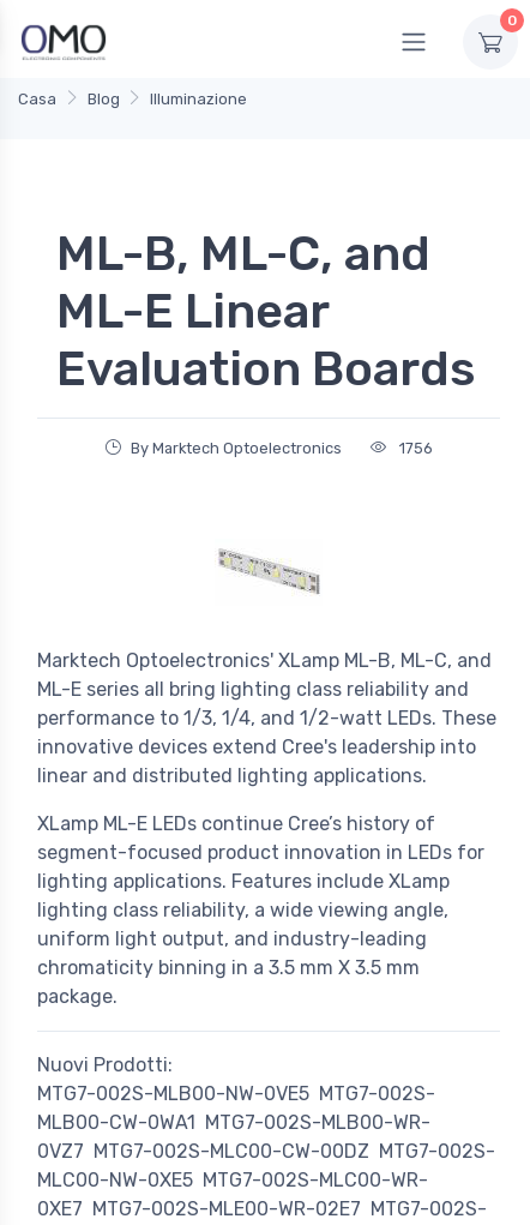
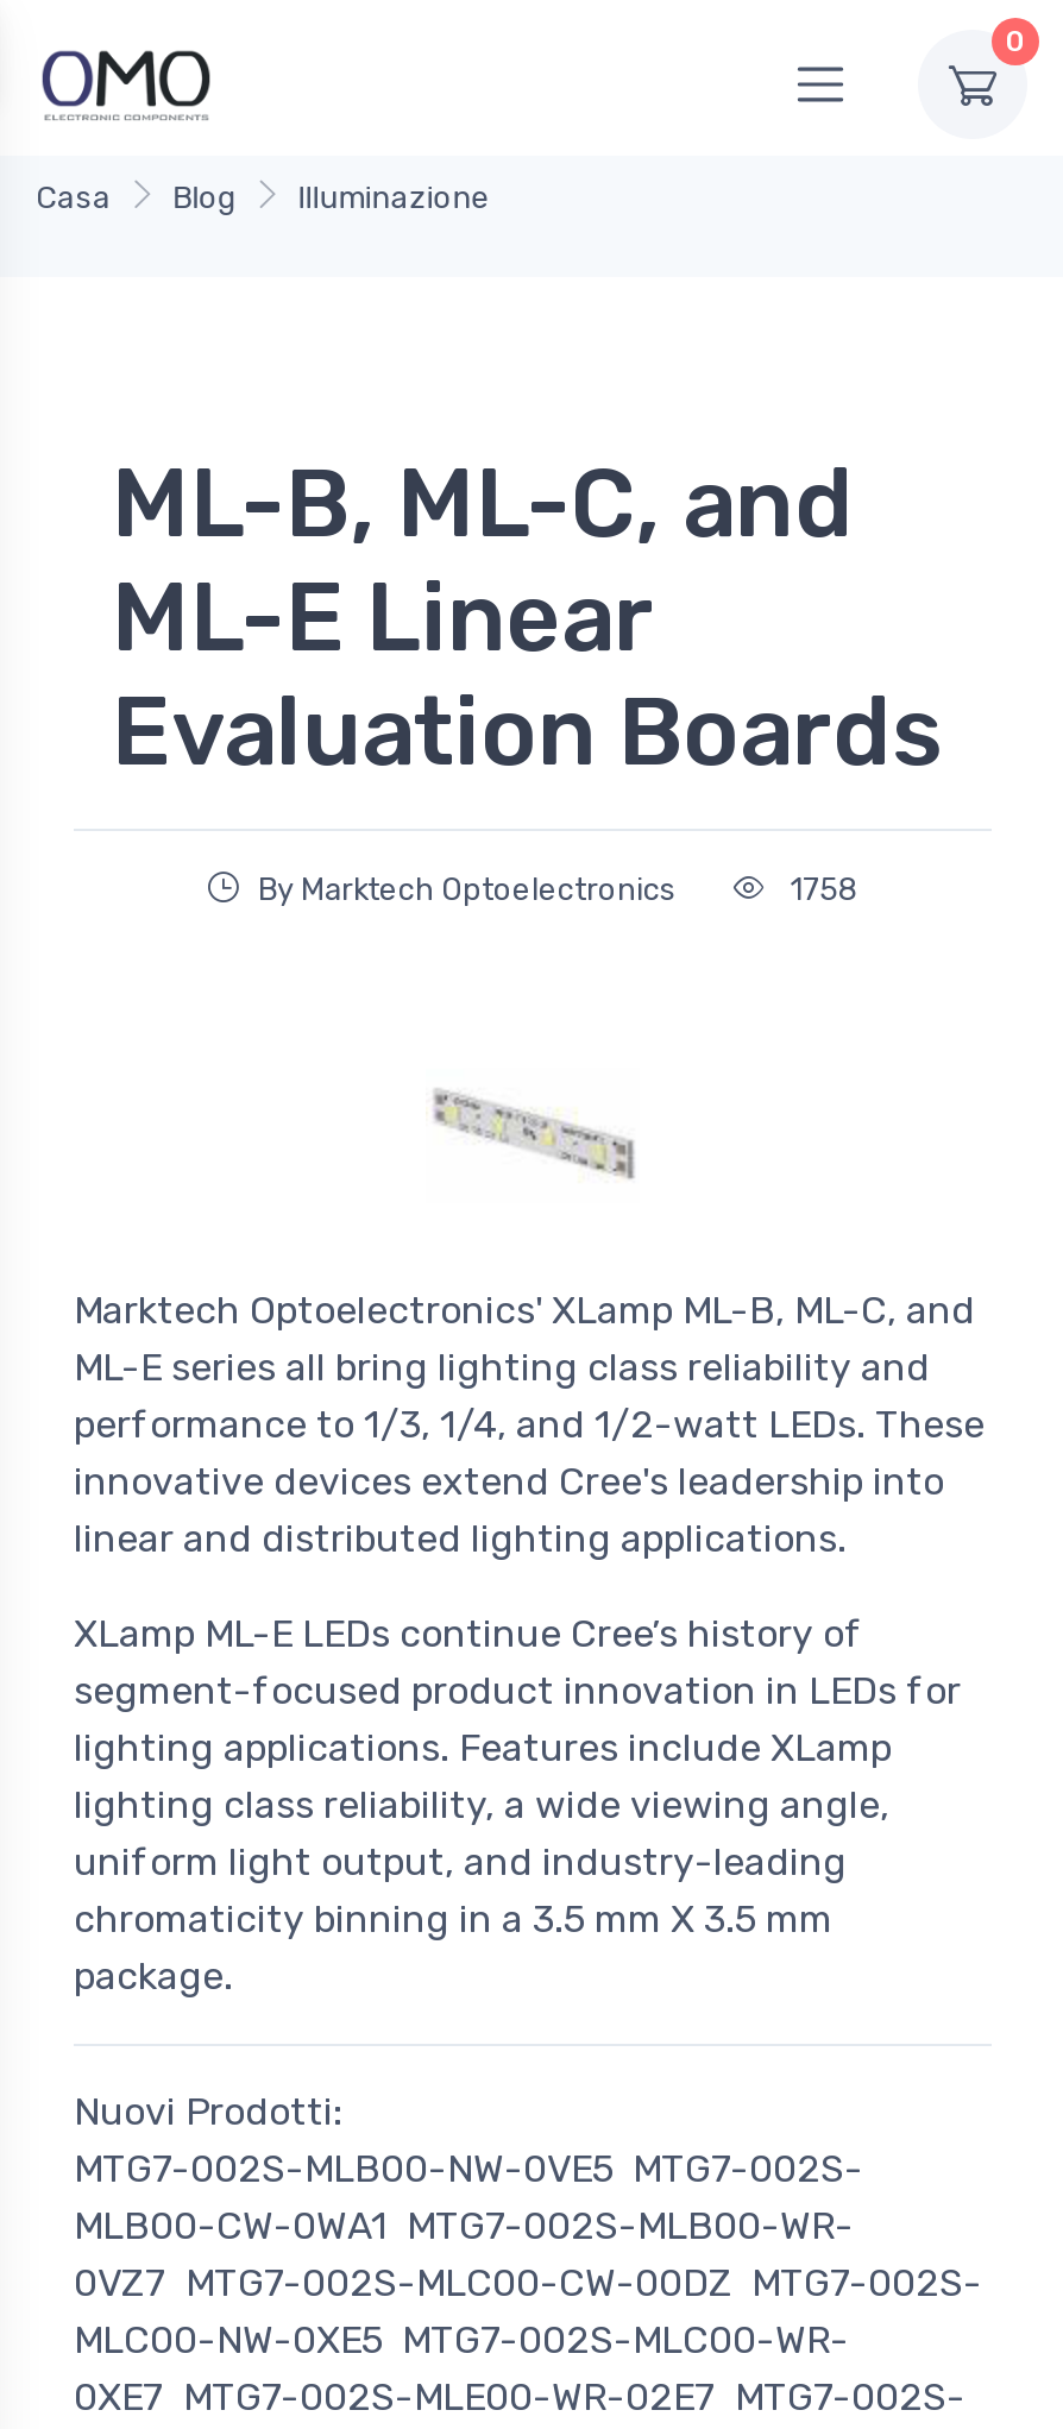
- 1756
+ 1758
